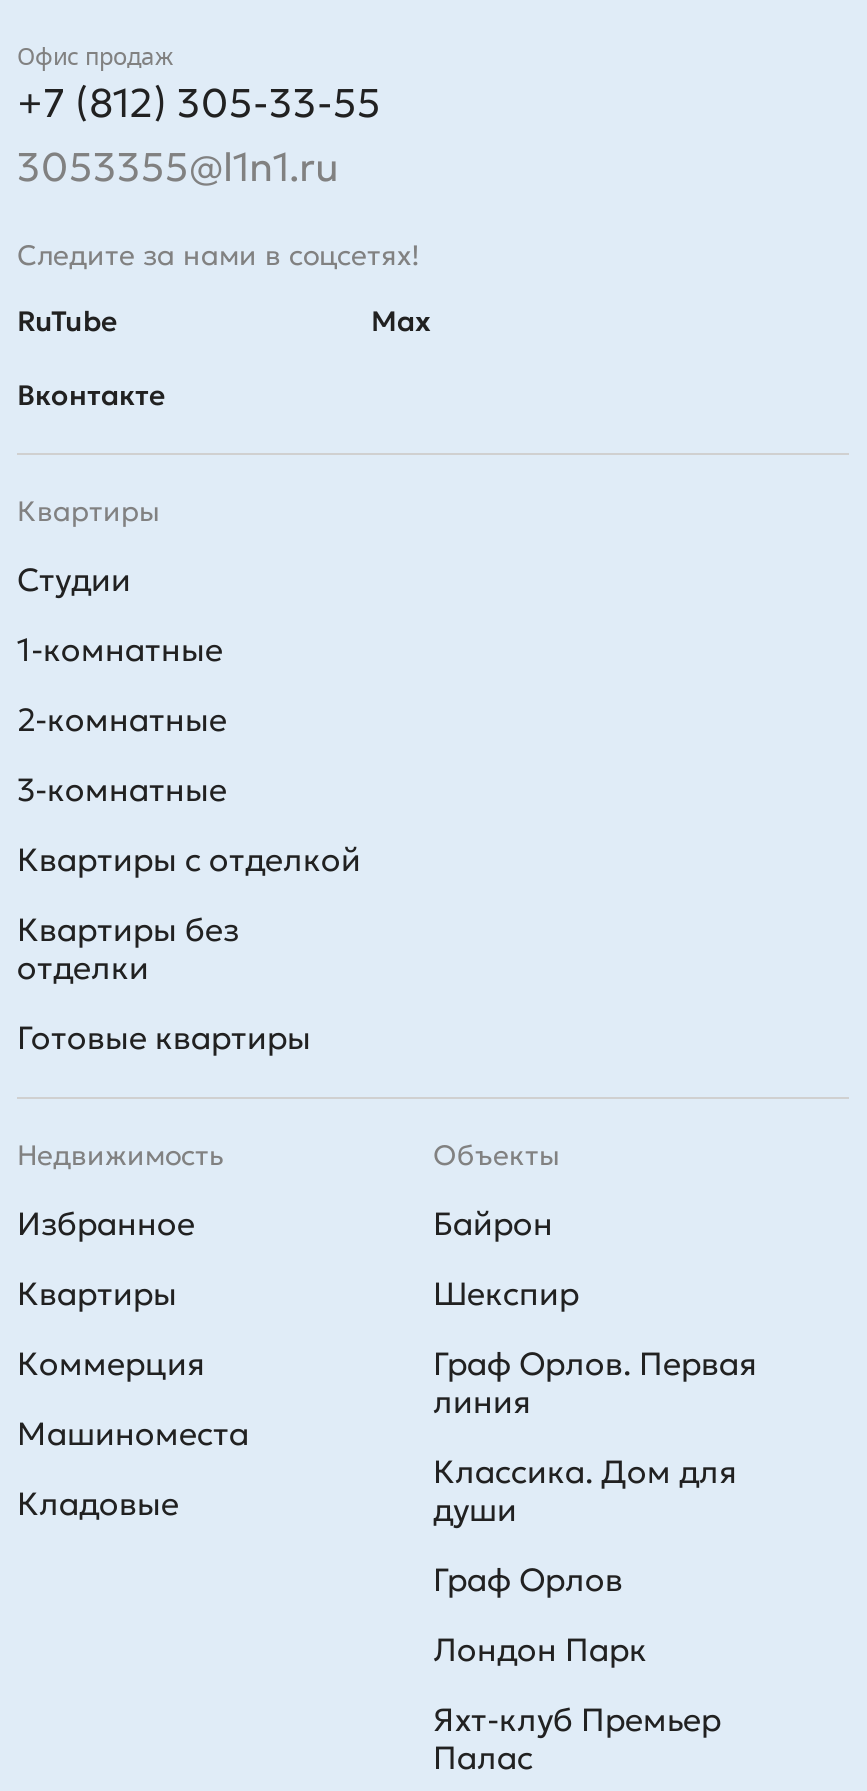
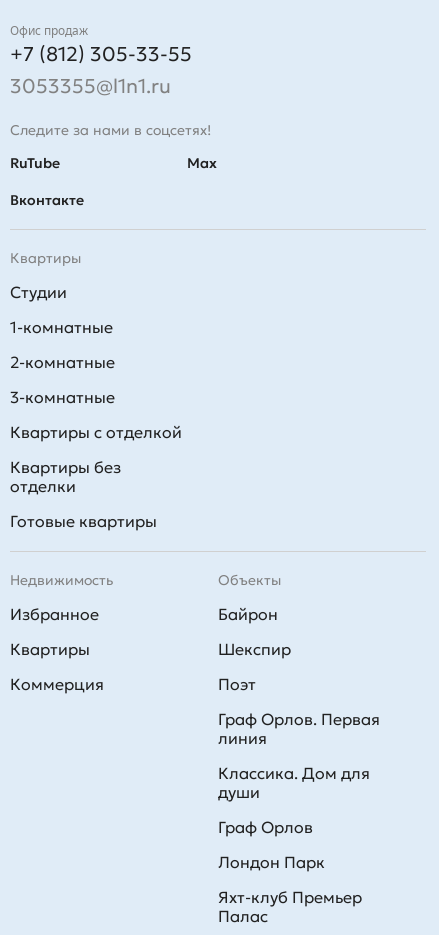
+ Поэт

- Машиноместа
- Кладовые
